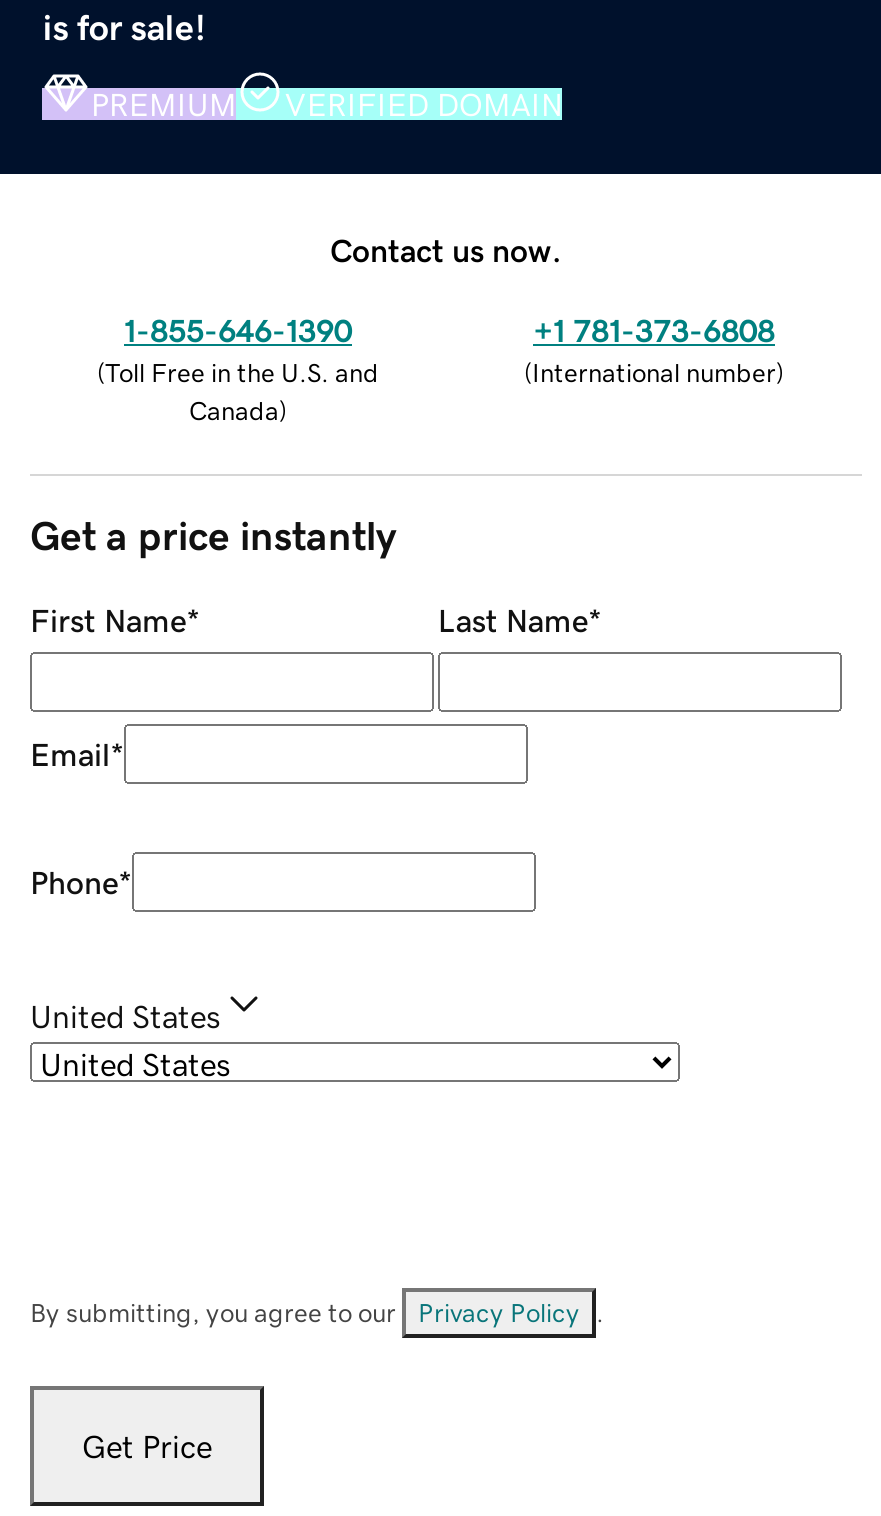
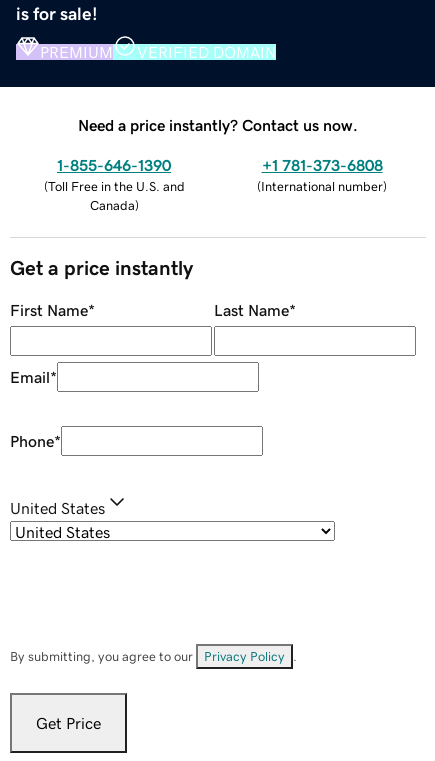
- Contact us now.
+ Need a price instantly? Contact us now.
